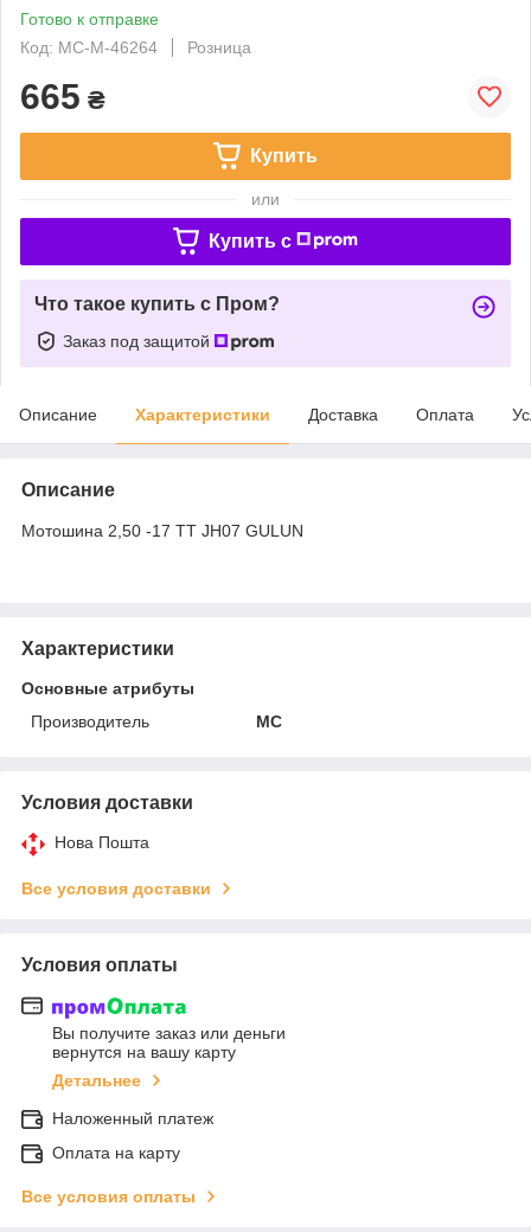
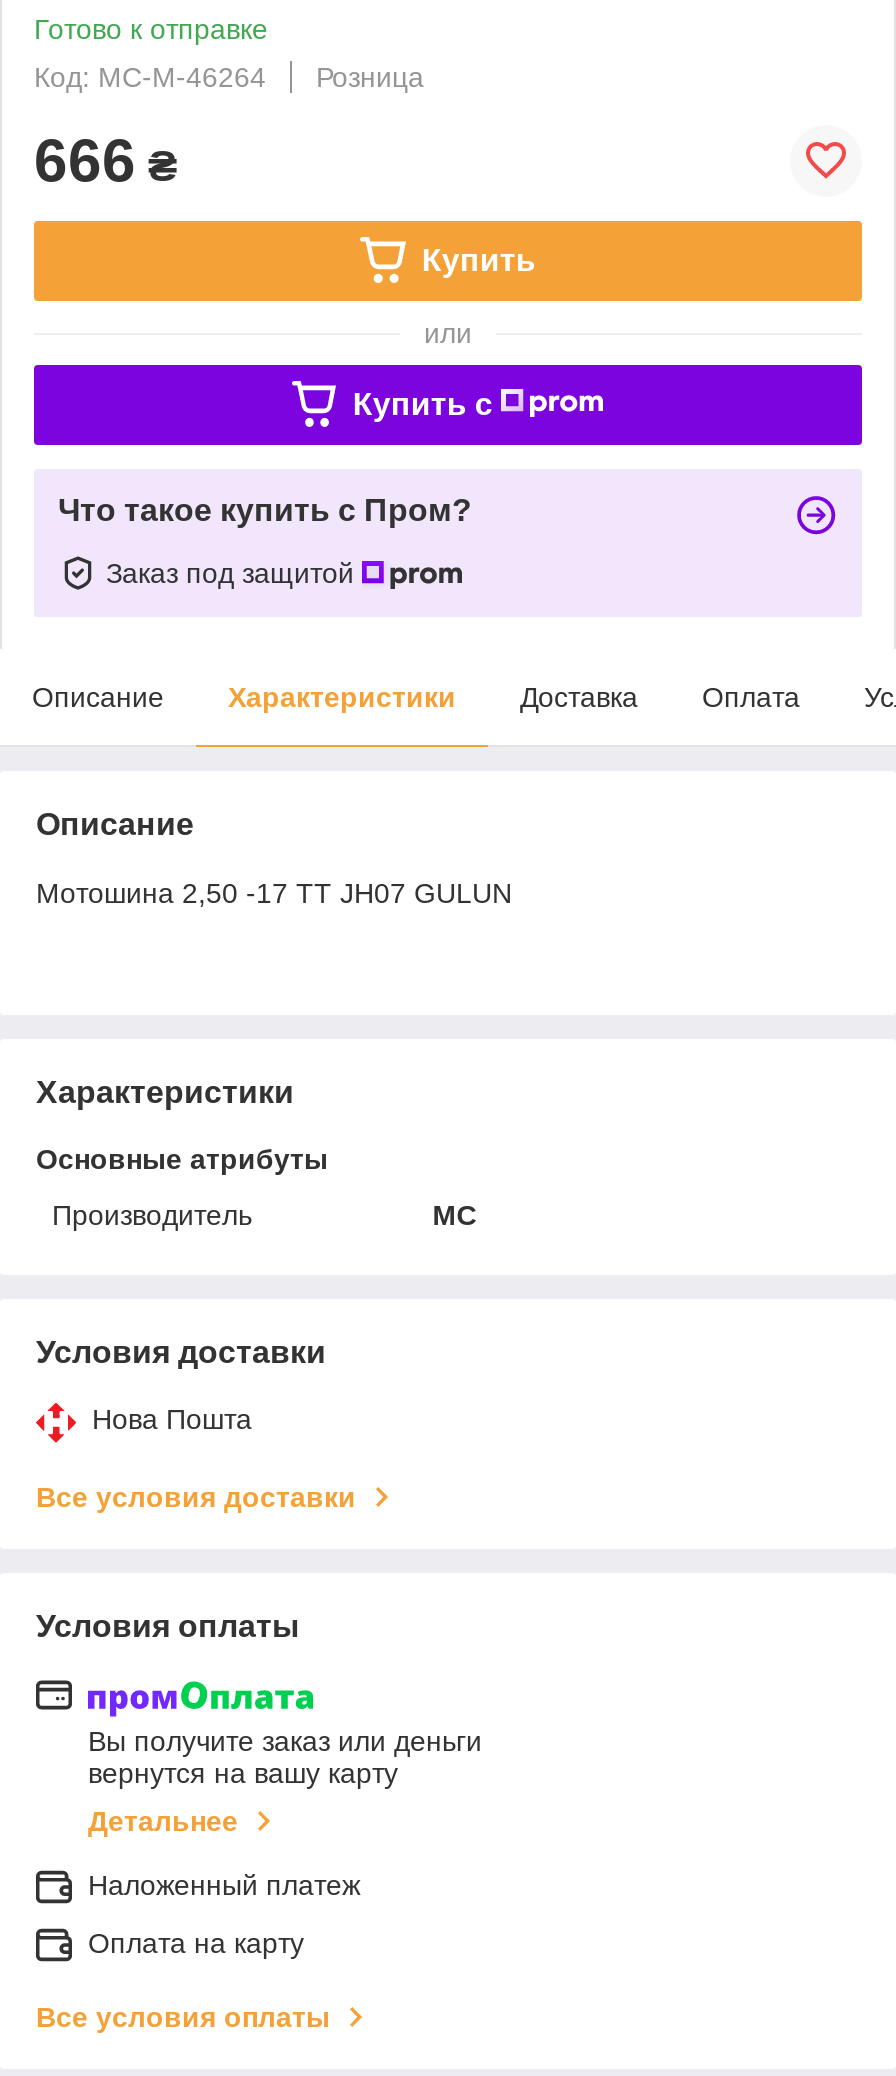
- 665 ₴
+ 666 ₴
